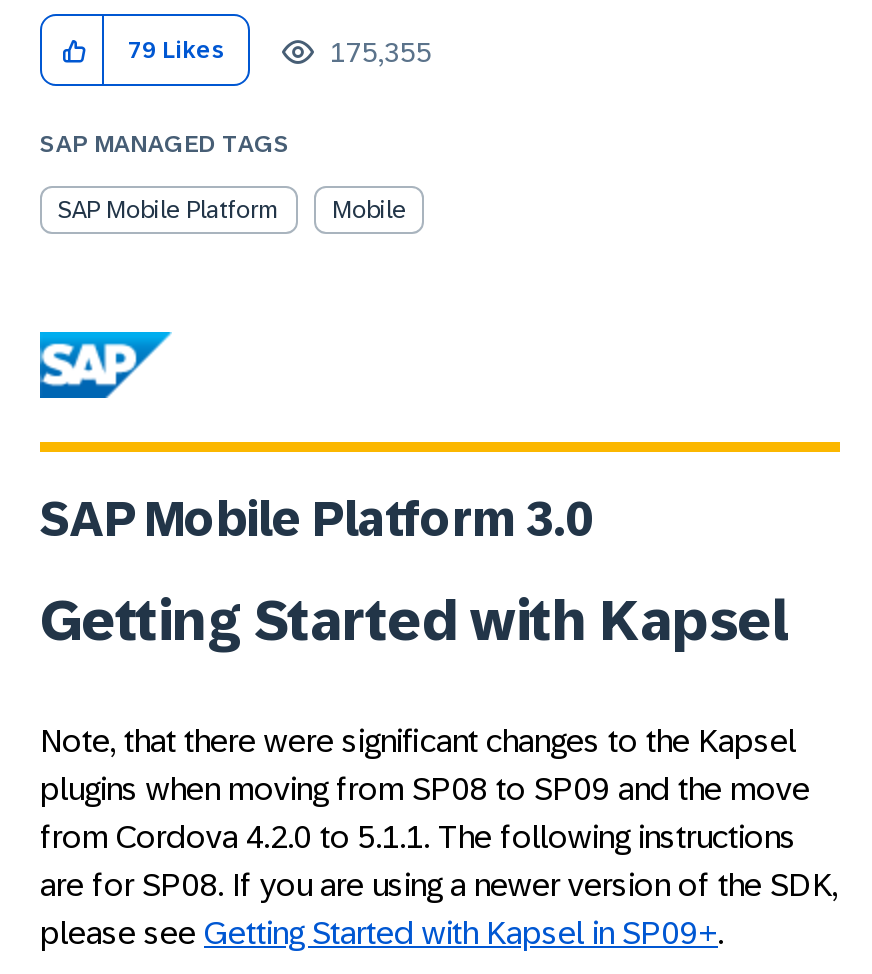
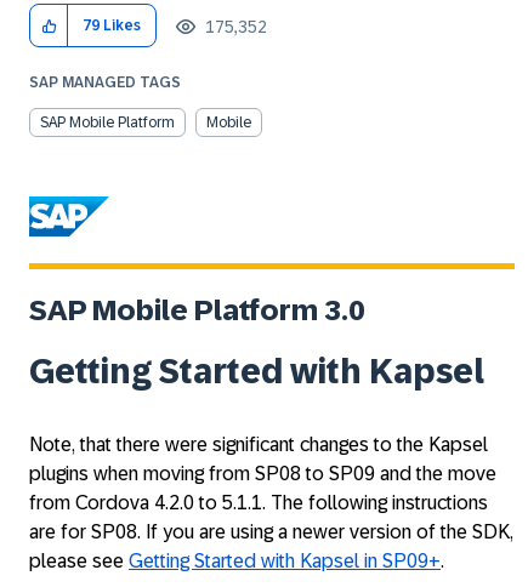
- 175,355
+ 175,352
